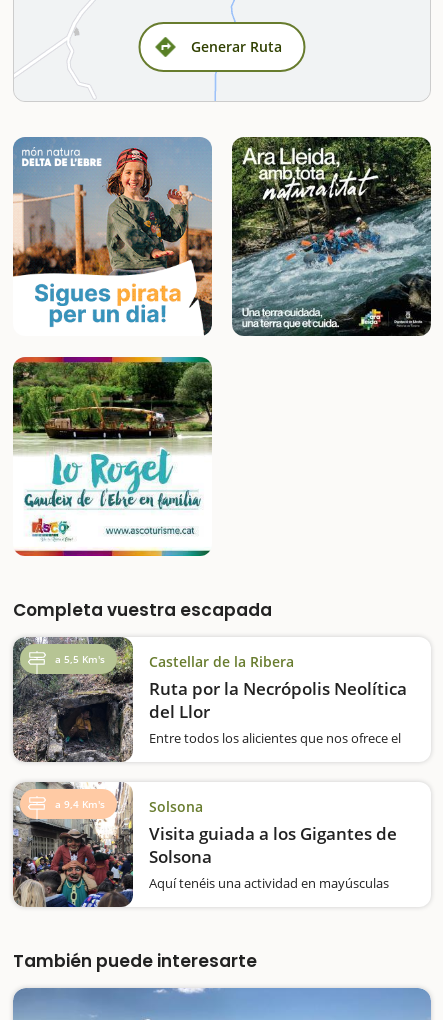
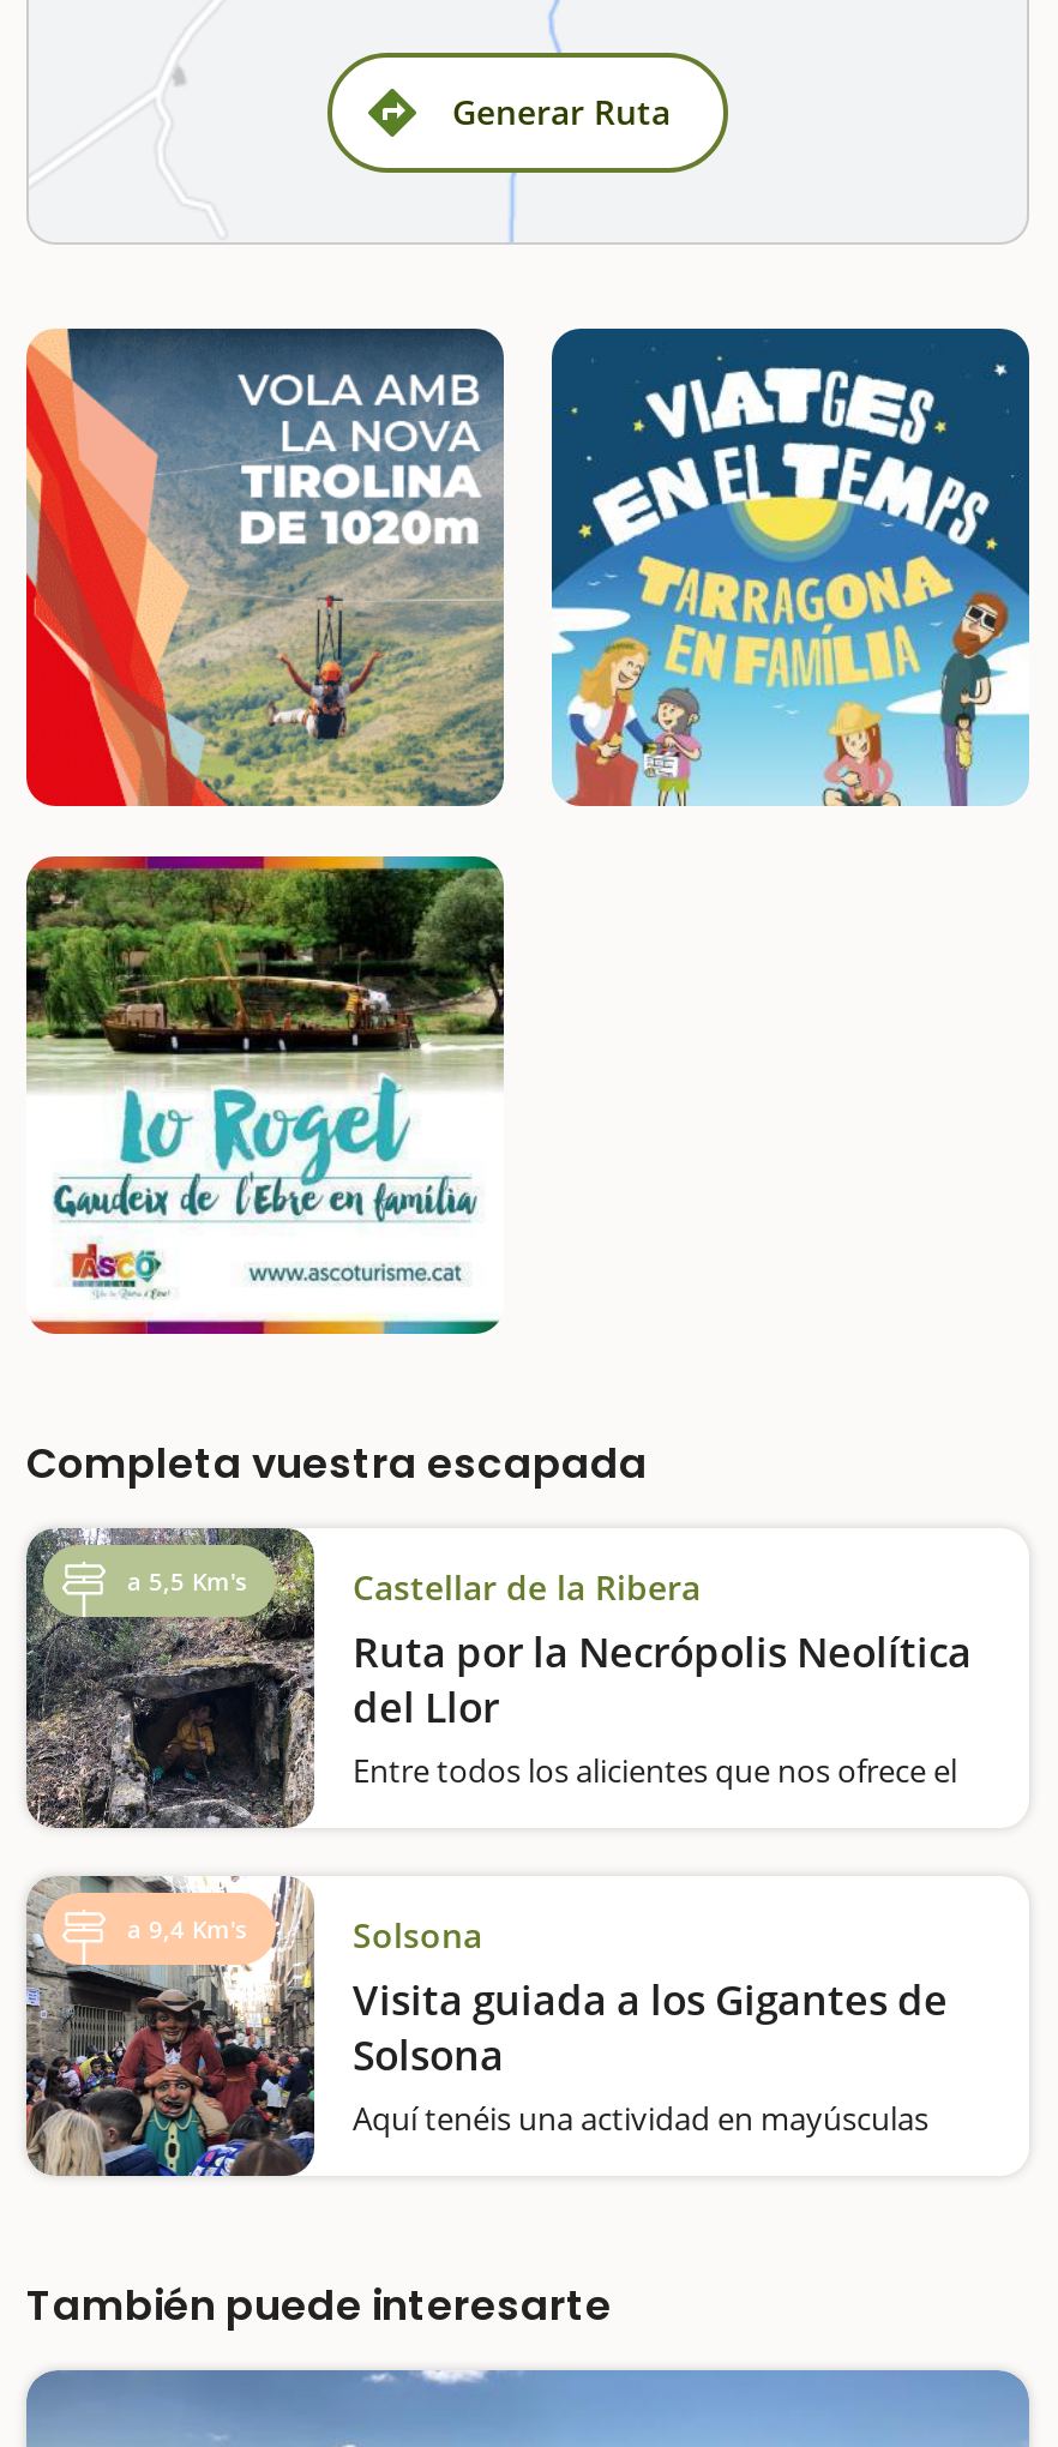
- [image]
+ [image]

- [image]
+ [image]
